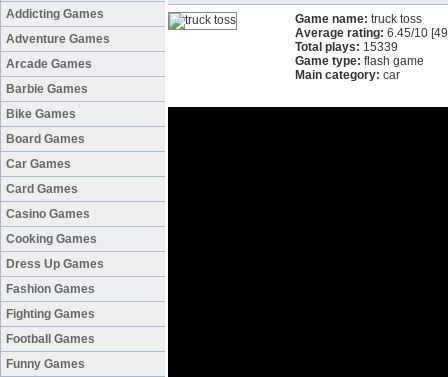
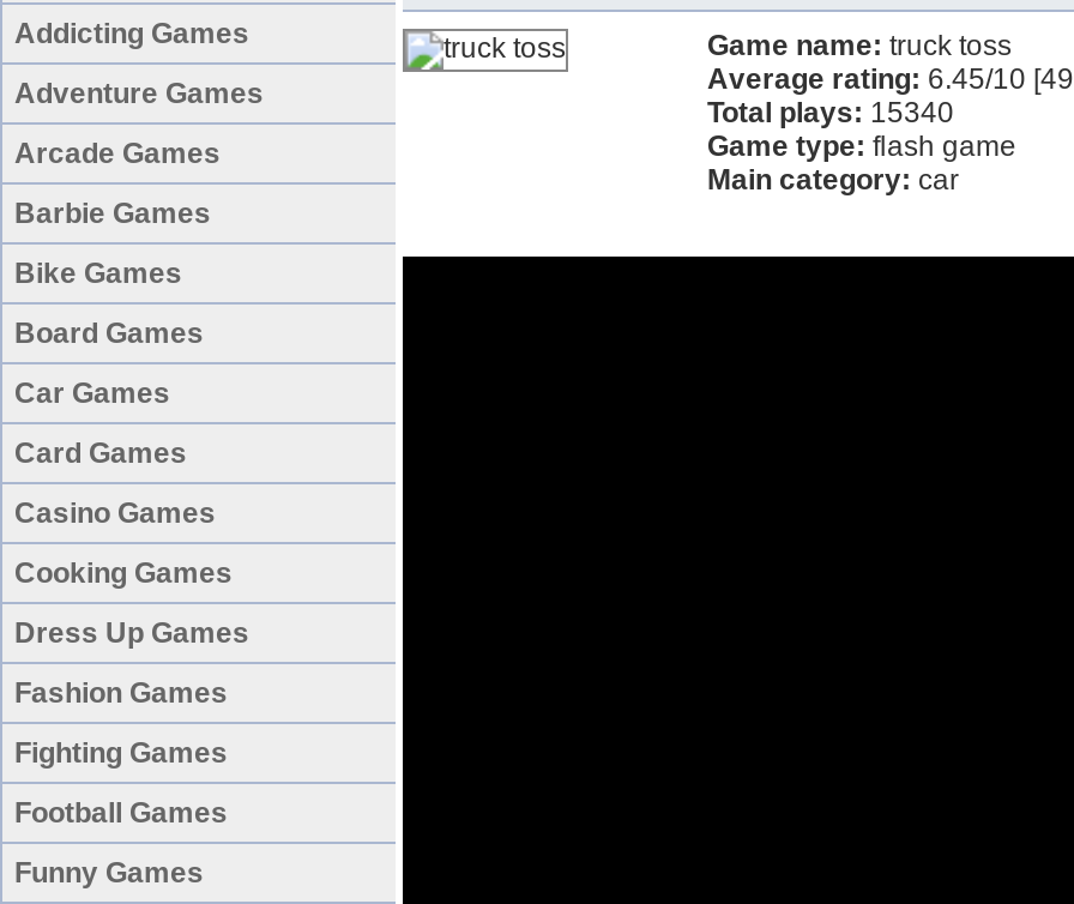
- Total plays: 15339
+ Total plays: 15340
